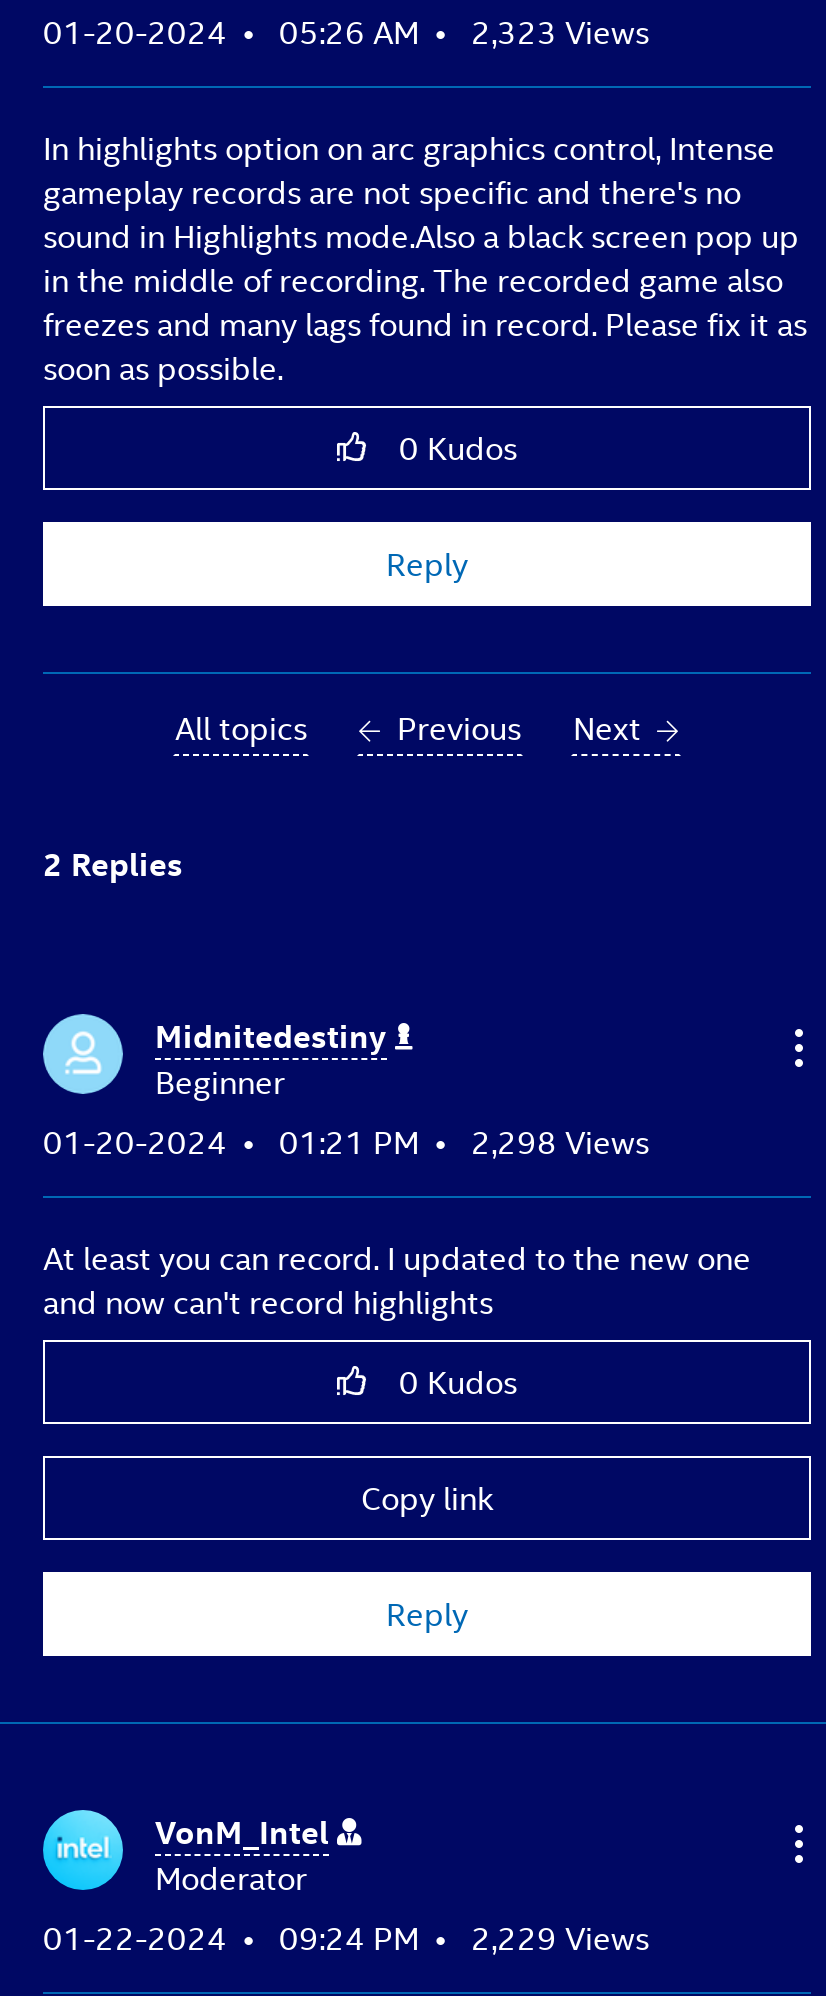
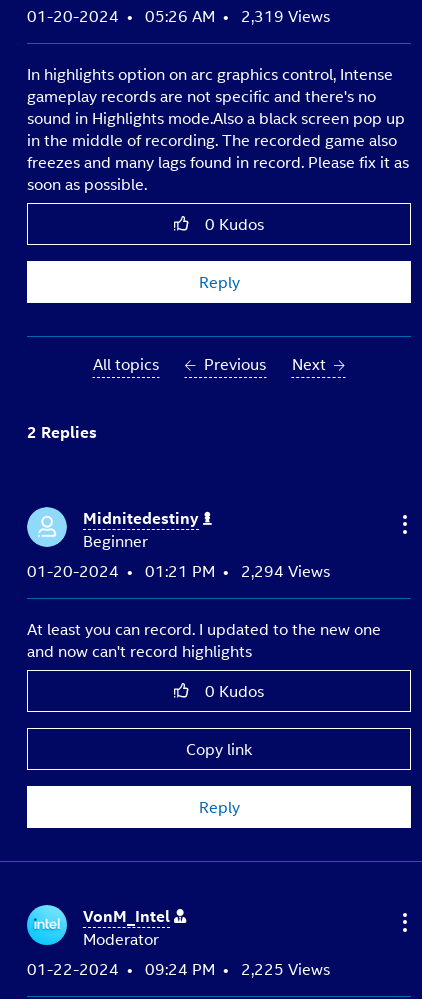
- 01-20-2024 05:26 AM 2,323 Views
+ 01-20-2024 05:26 AM 2,319 Views

- 01-20-2024 01:21 PM 2,298 Views
+ 01-20-2024 01:21 PM 2,294 Views

- 01-22-2024 09:24 PM 2,229 Views
+ 01-22-2024 09:24 PM 2,225 Views
